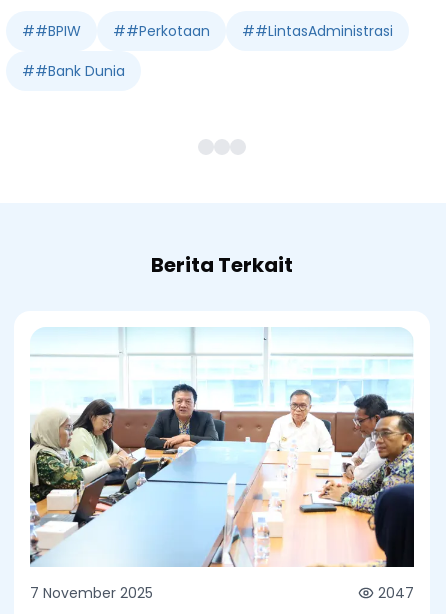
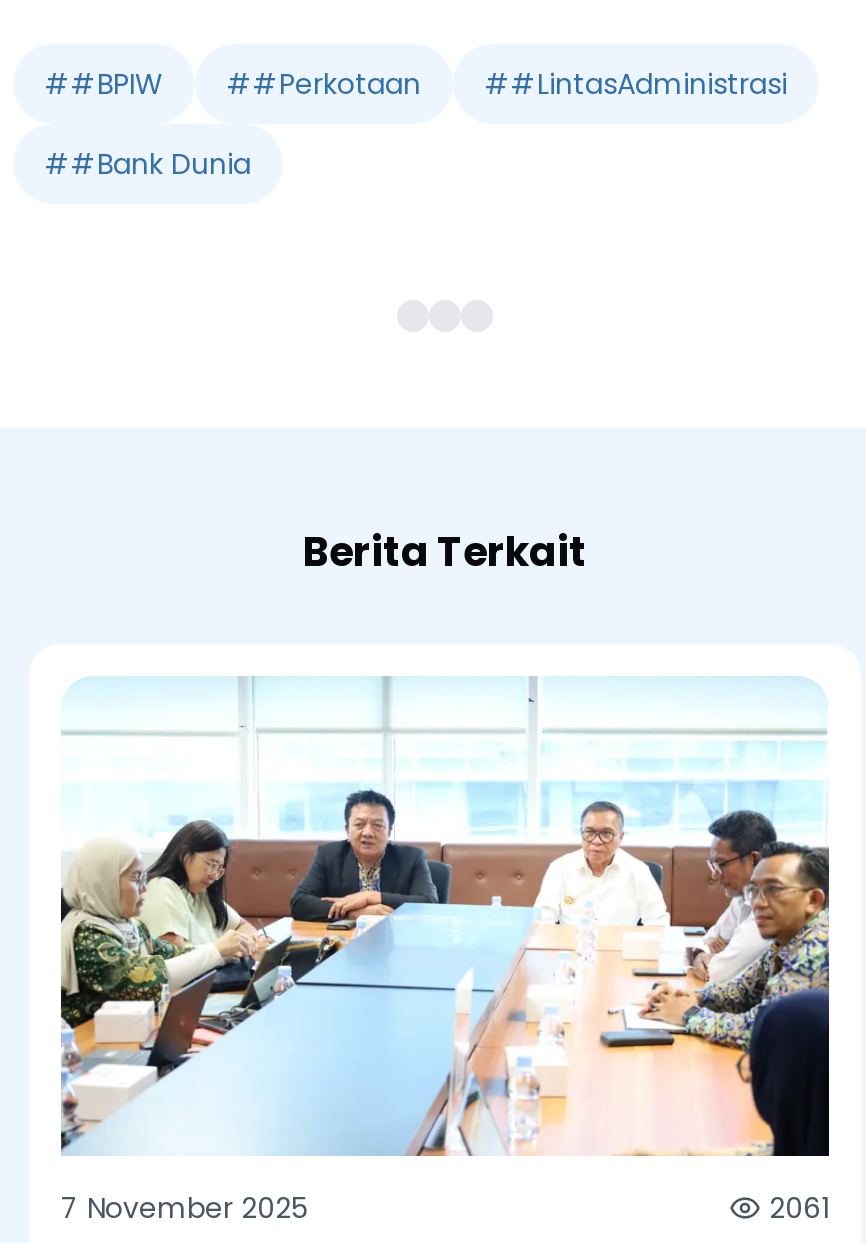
- 2047
+ 2061
